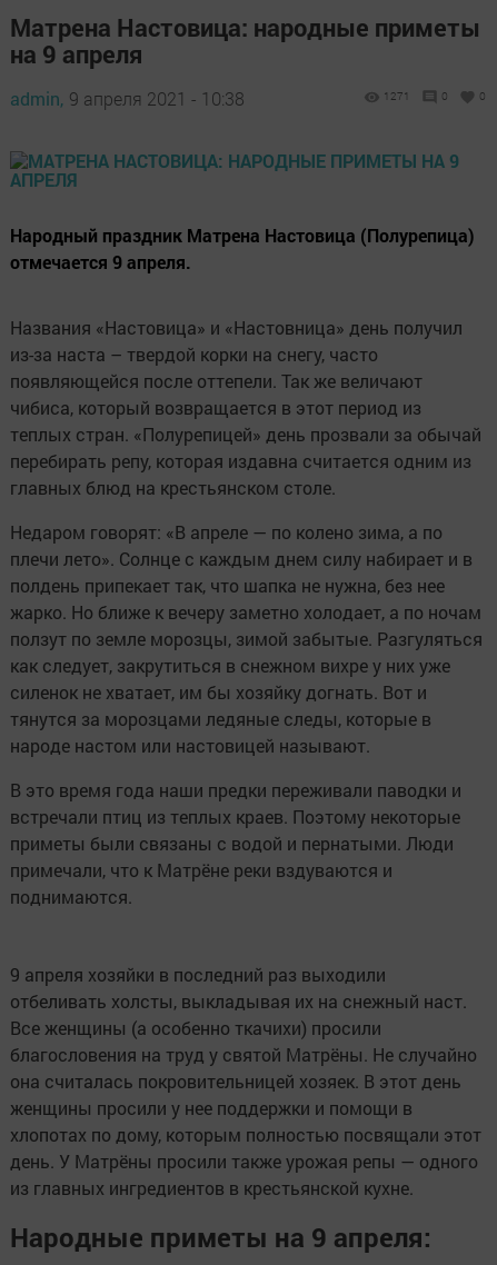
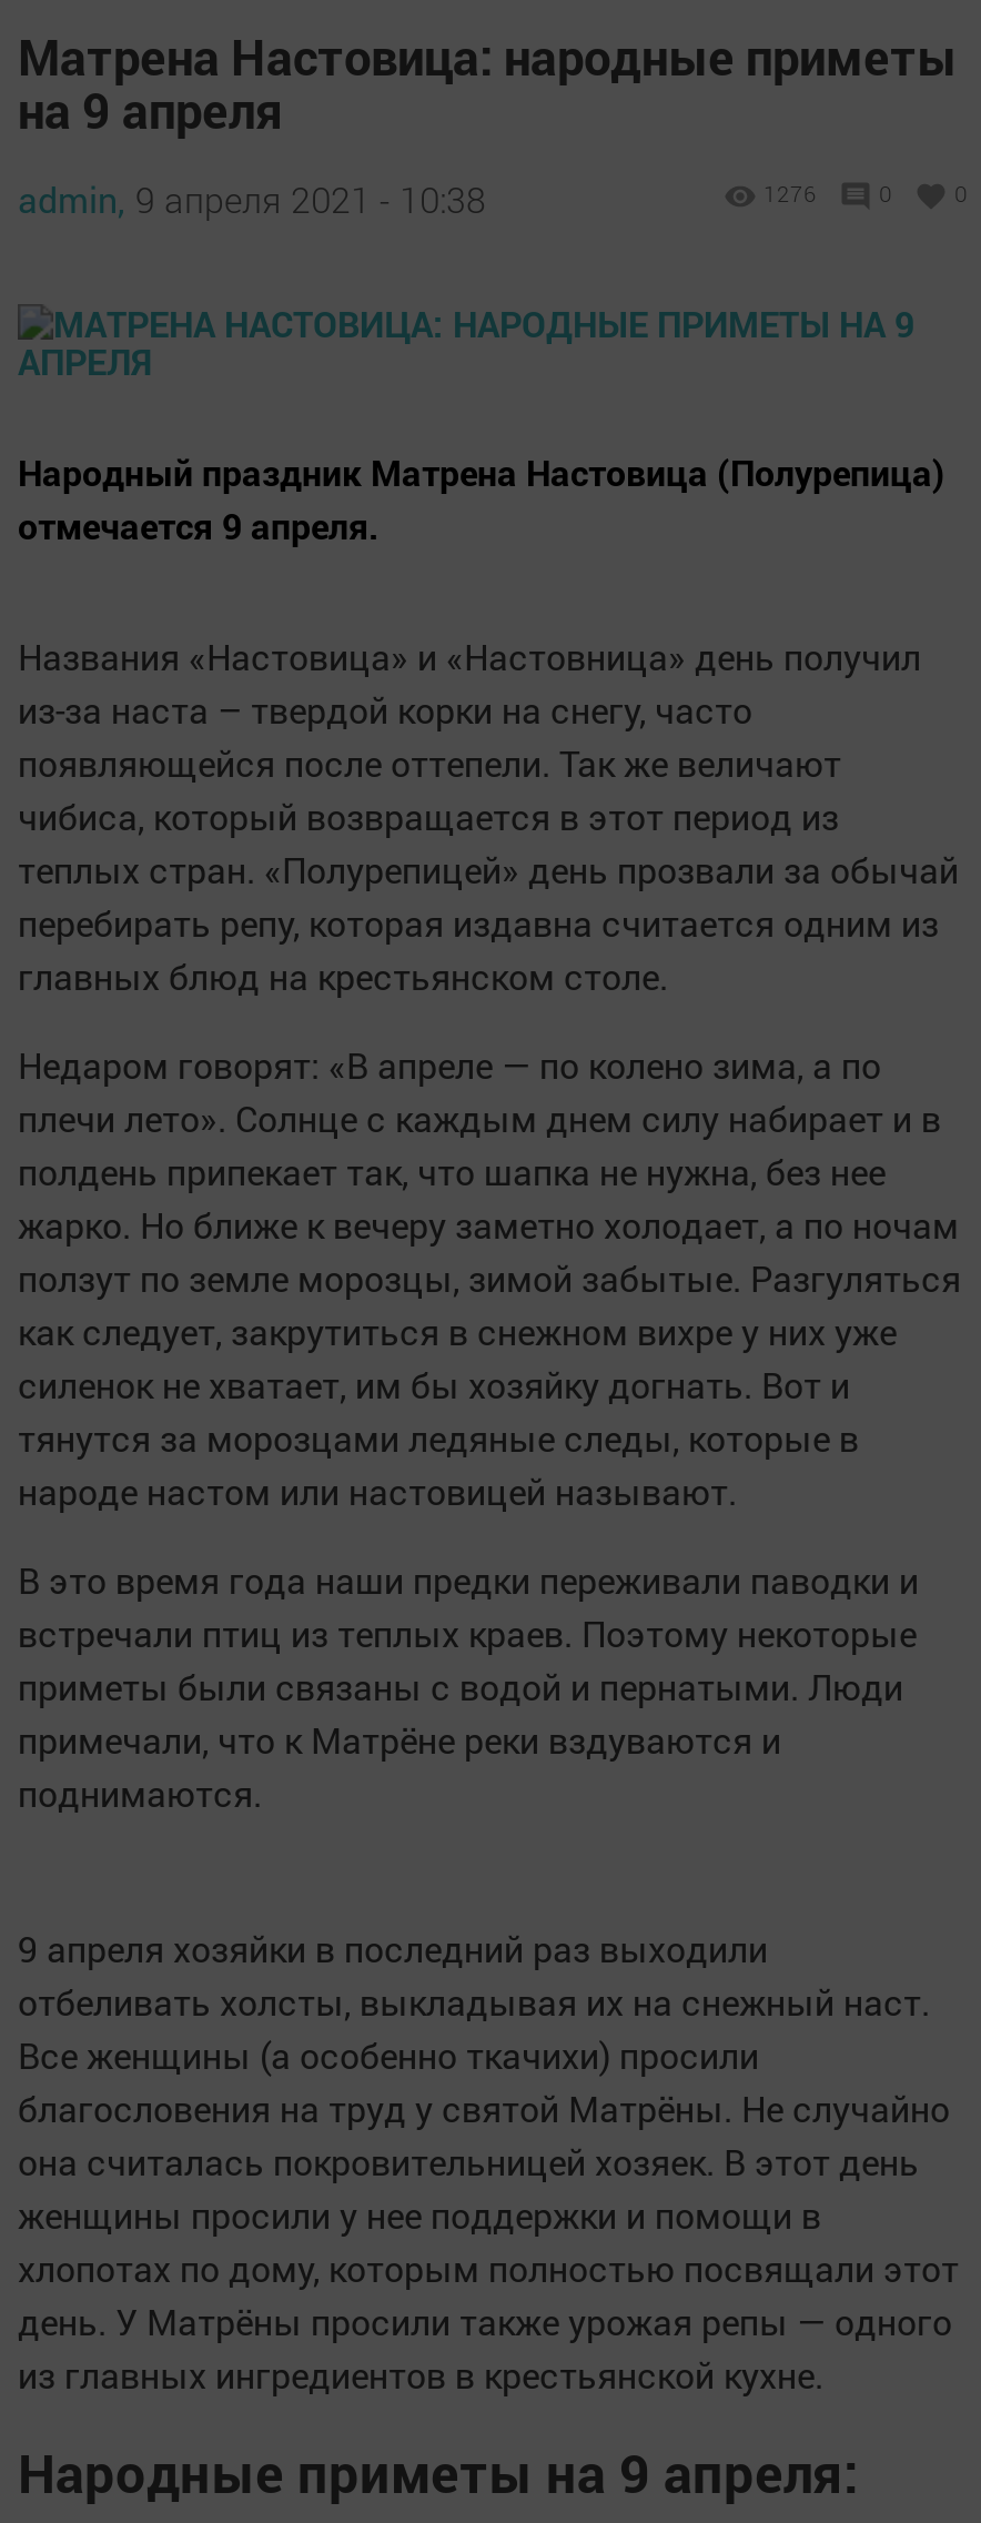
- 1271
+ 1276
